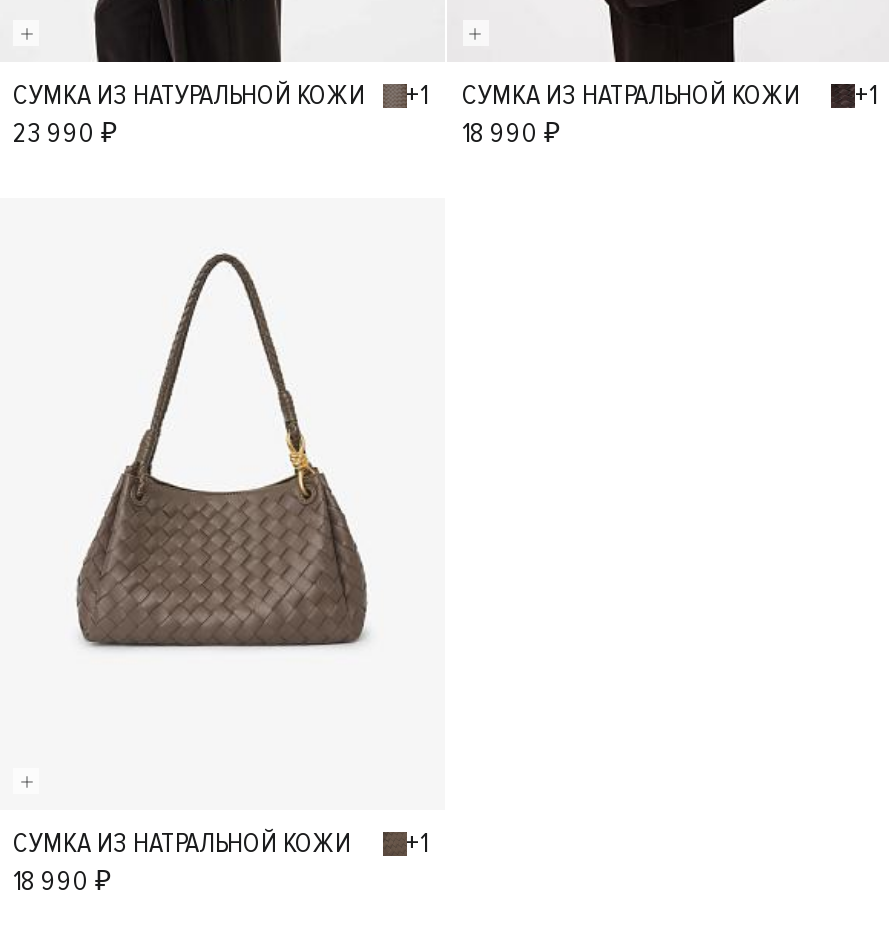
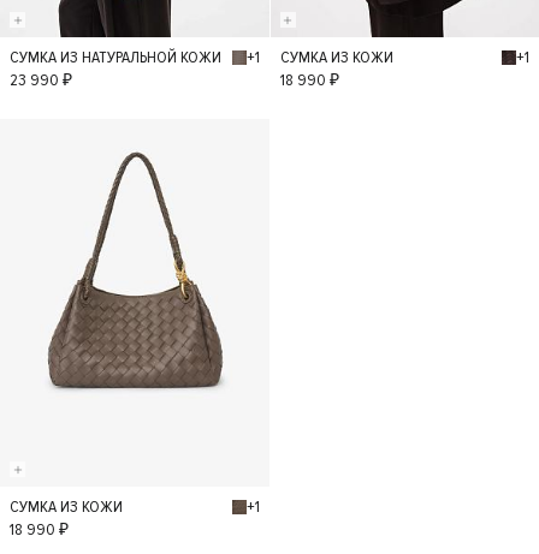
- СУМКА ИЗ НАТРАЛЬНОЙ КОЖИ
+ СУМКА ИЗ КОЖИ

- СУМКА ИЗ НАТРАЛЬНОЙ КОЖИ
+ СУМКА ИЗ КОЖИ
